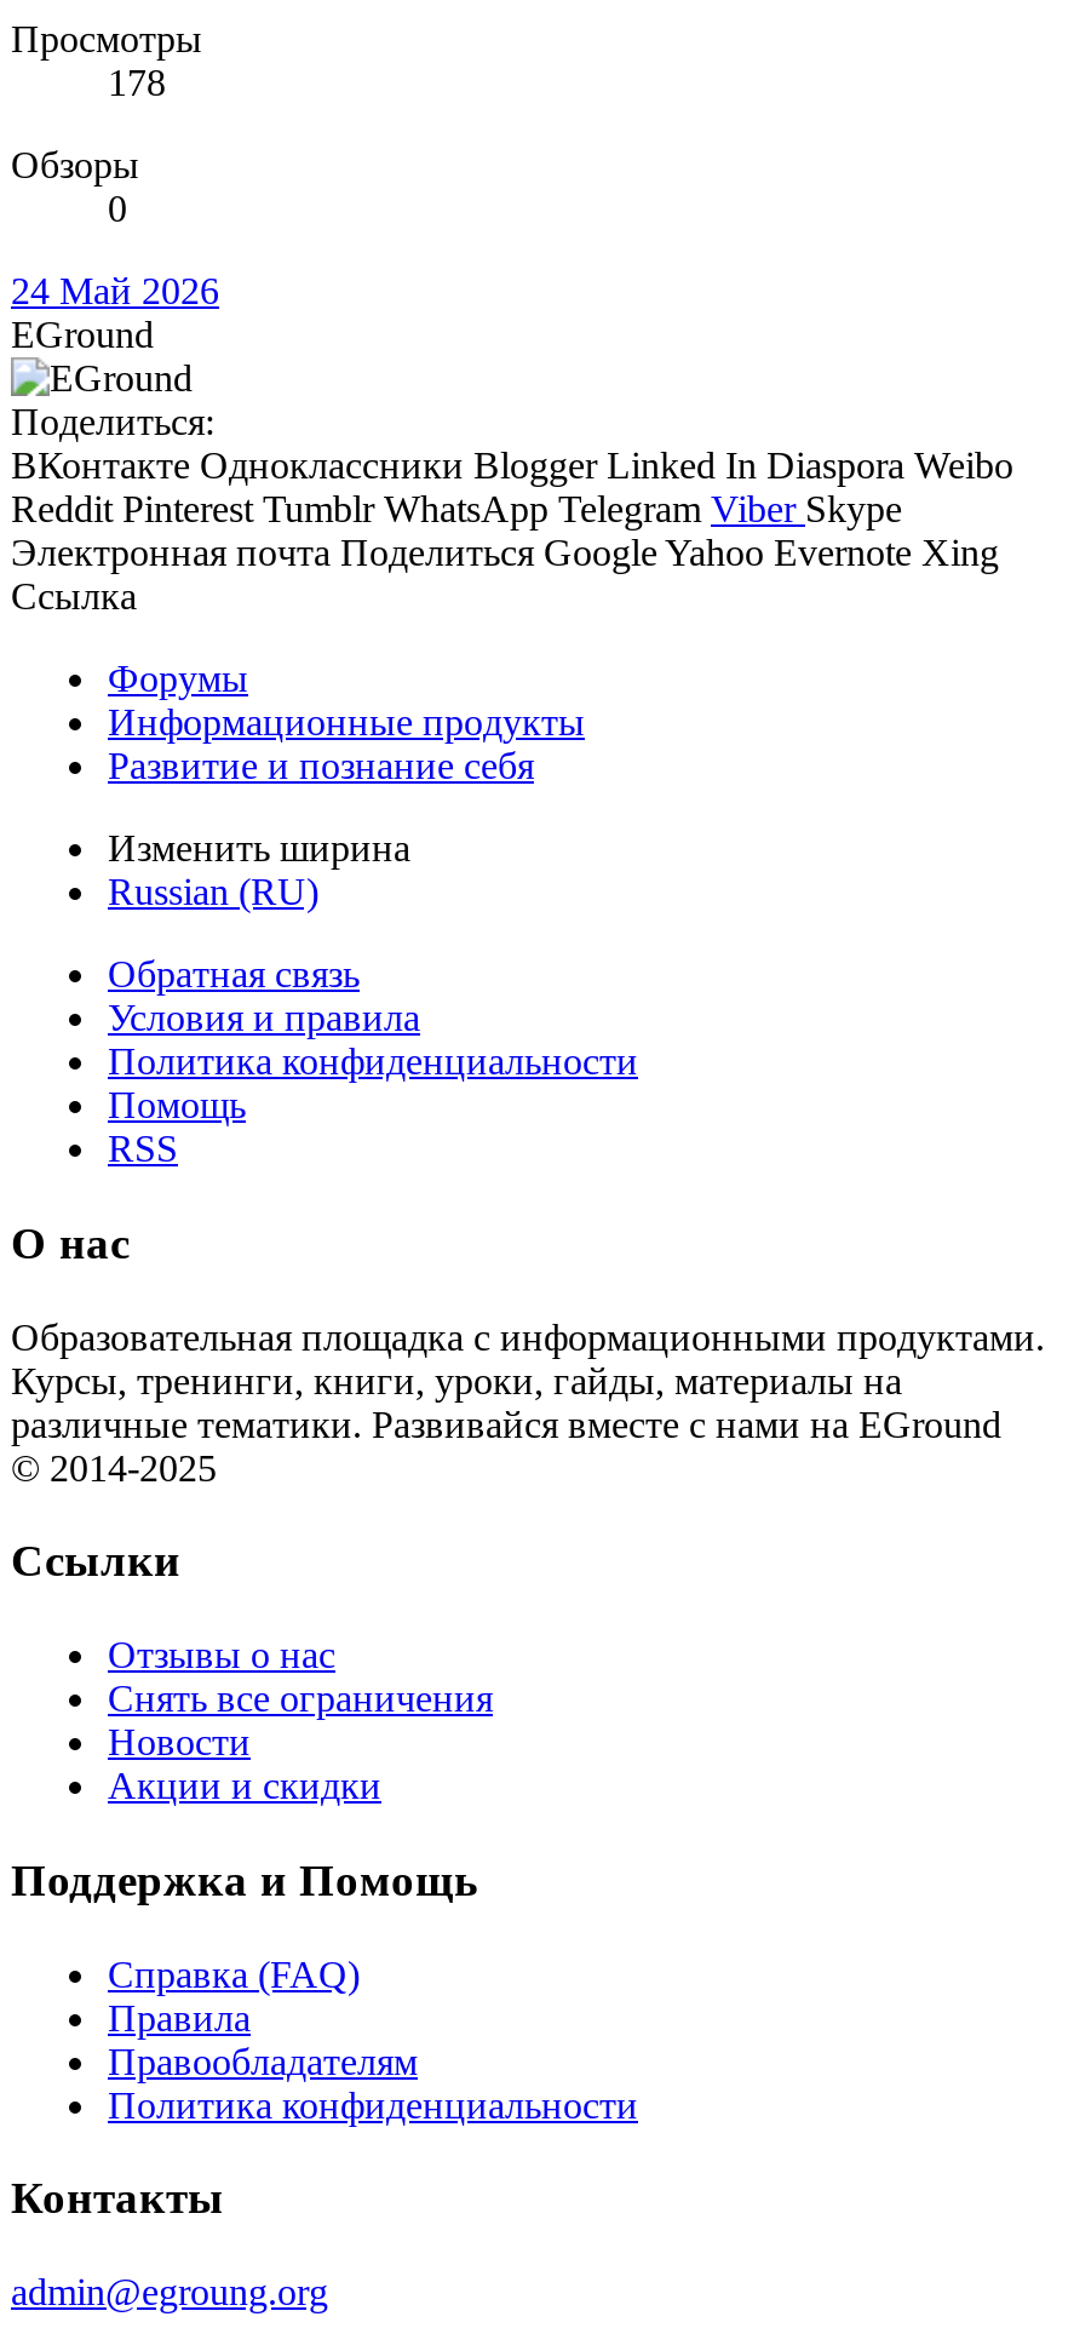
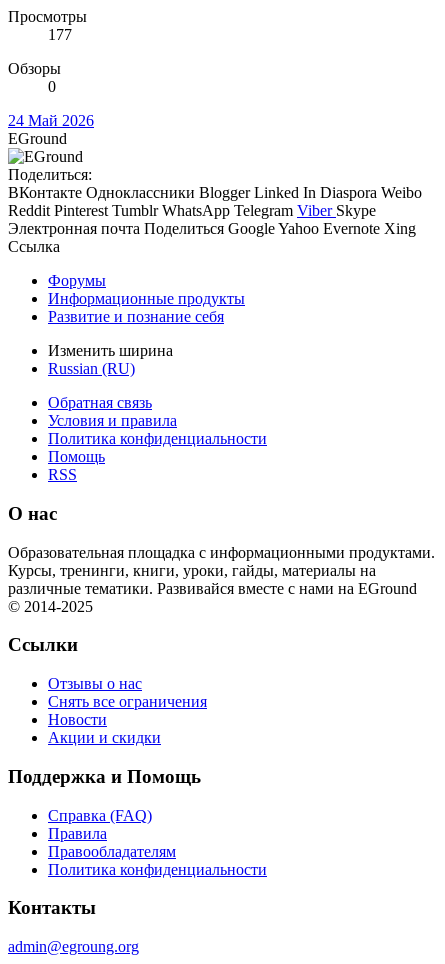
- 178
+ 177
